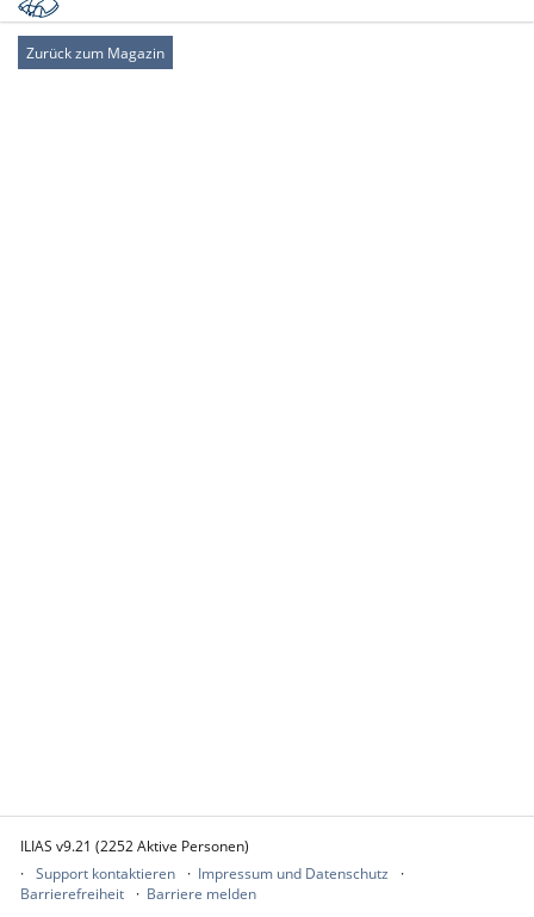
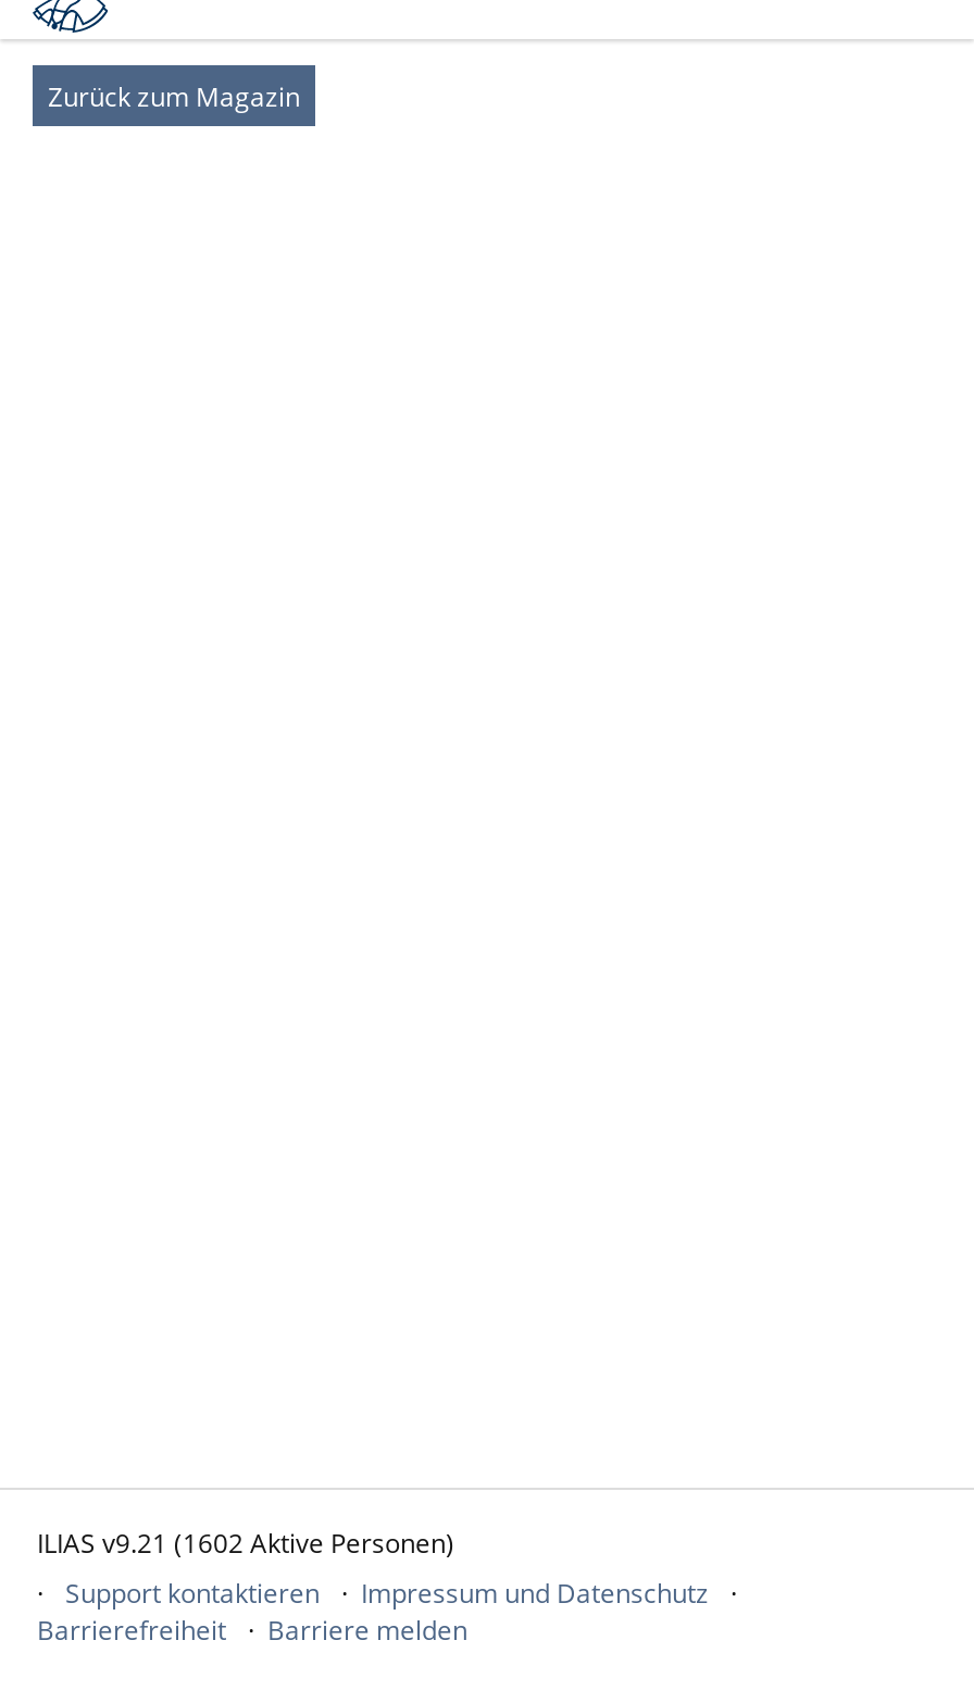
- ILIAS v9.21 (2252 Aktive Personen)
+ ILIAS v9.21 (1602 Aktive Personen)
